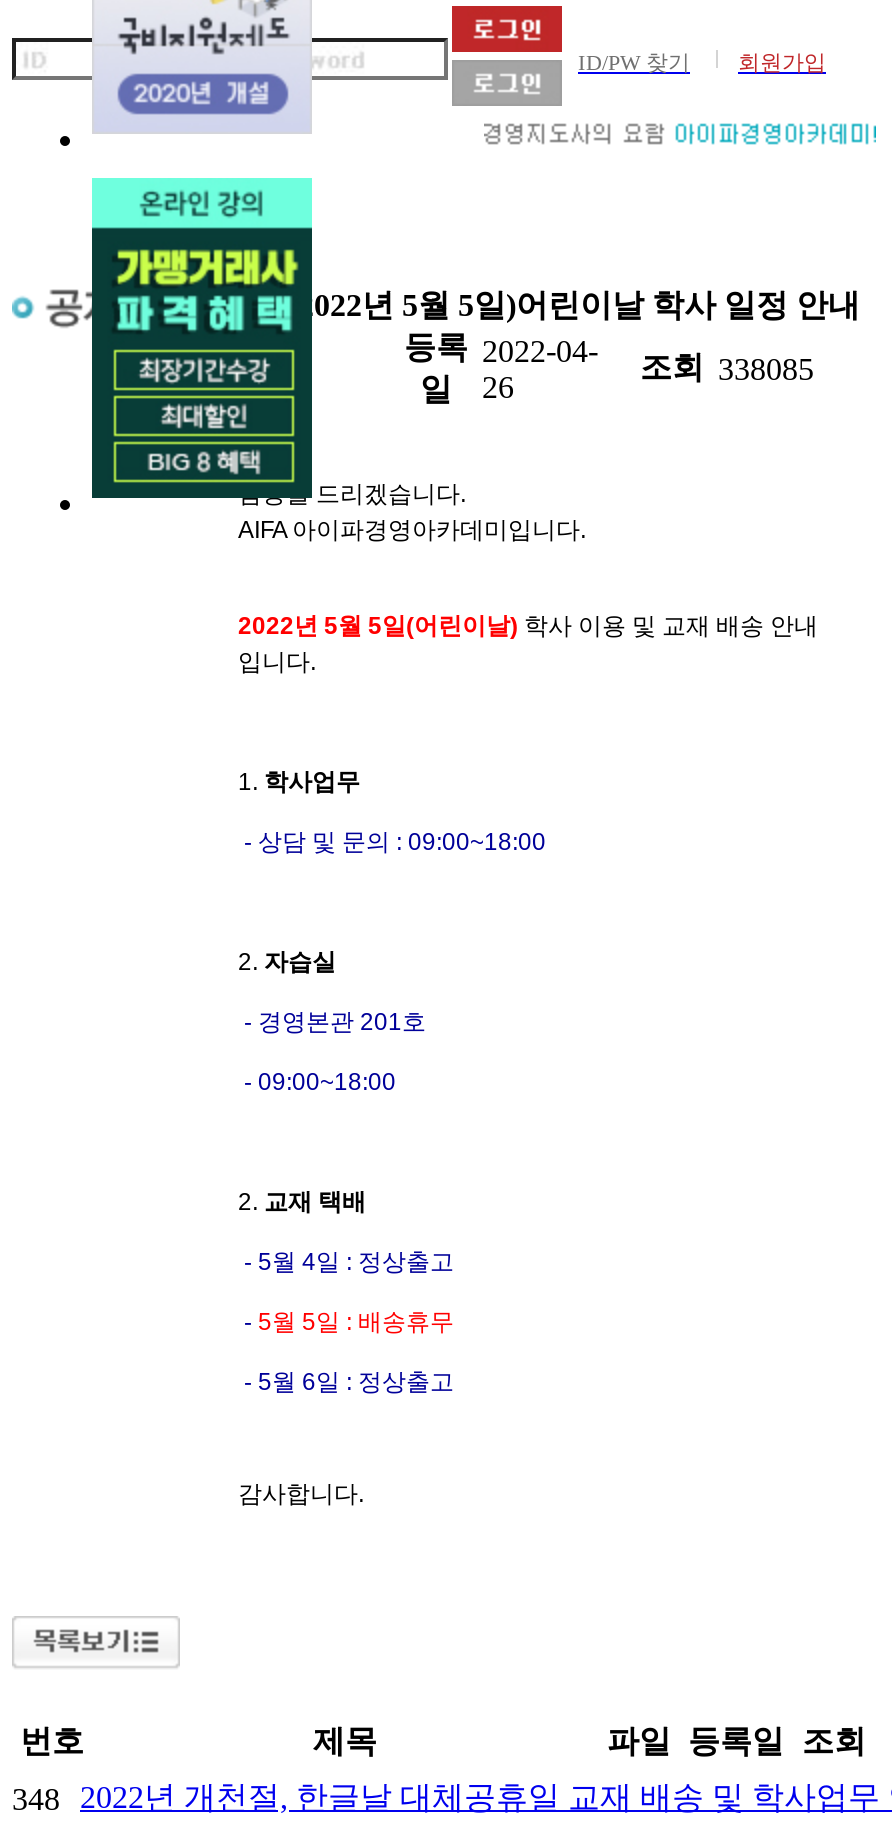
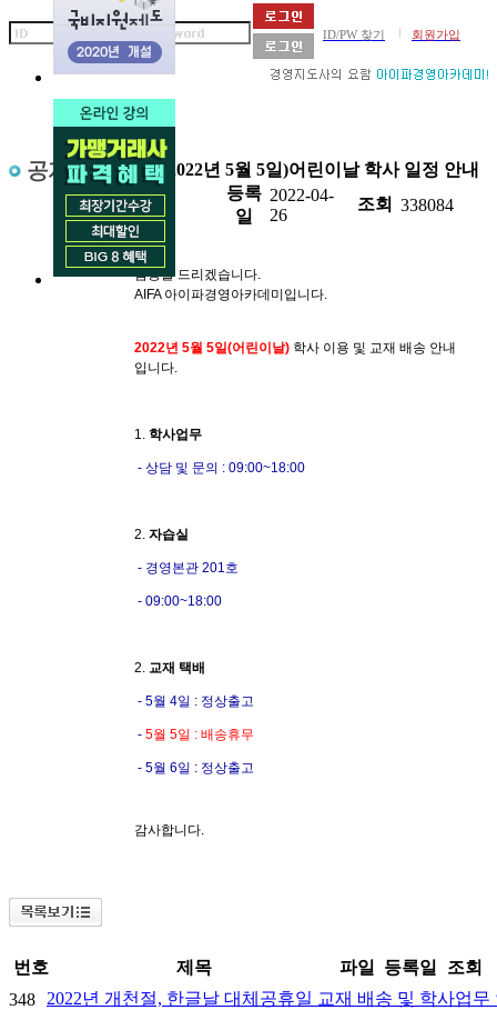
- 등록 2022-04- 조회 338085
+ 등록 2022-04- 조회 338084
